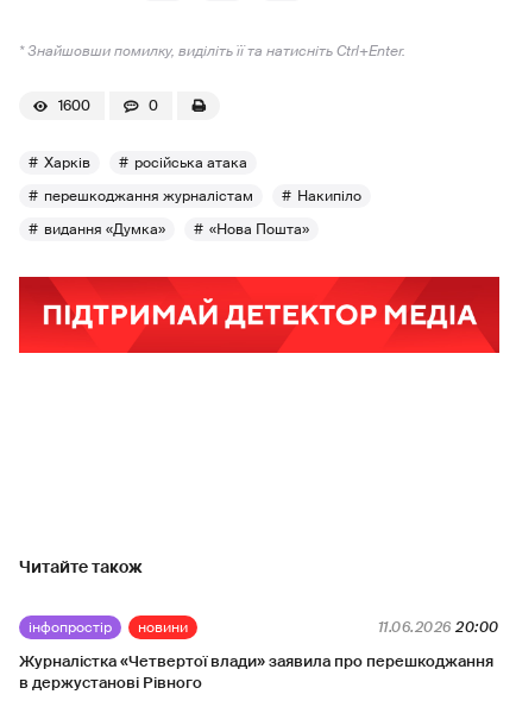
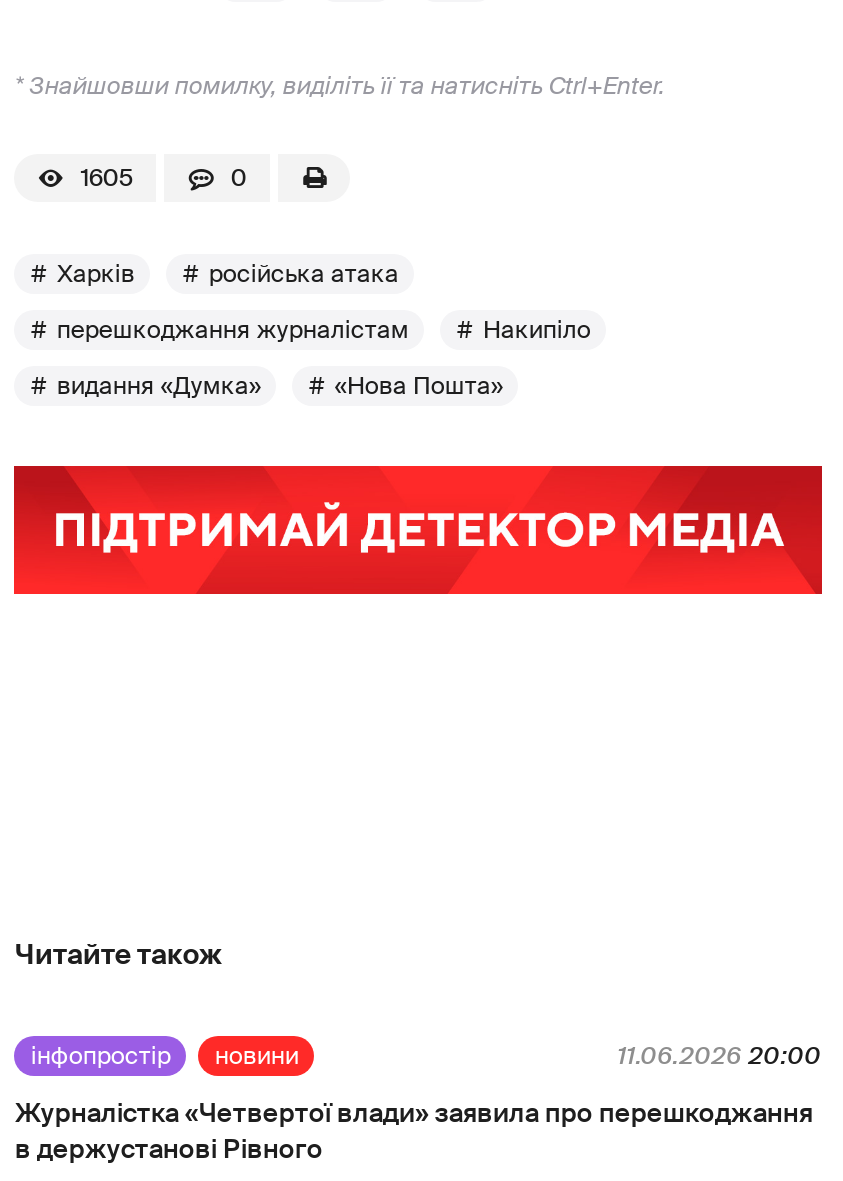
- 1600
+ 1605
